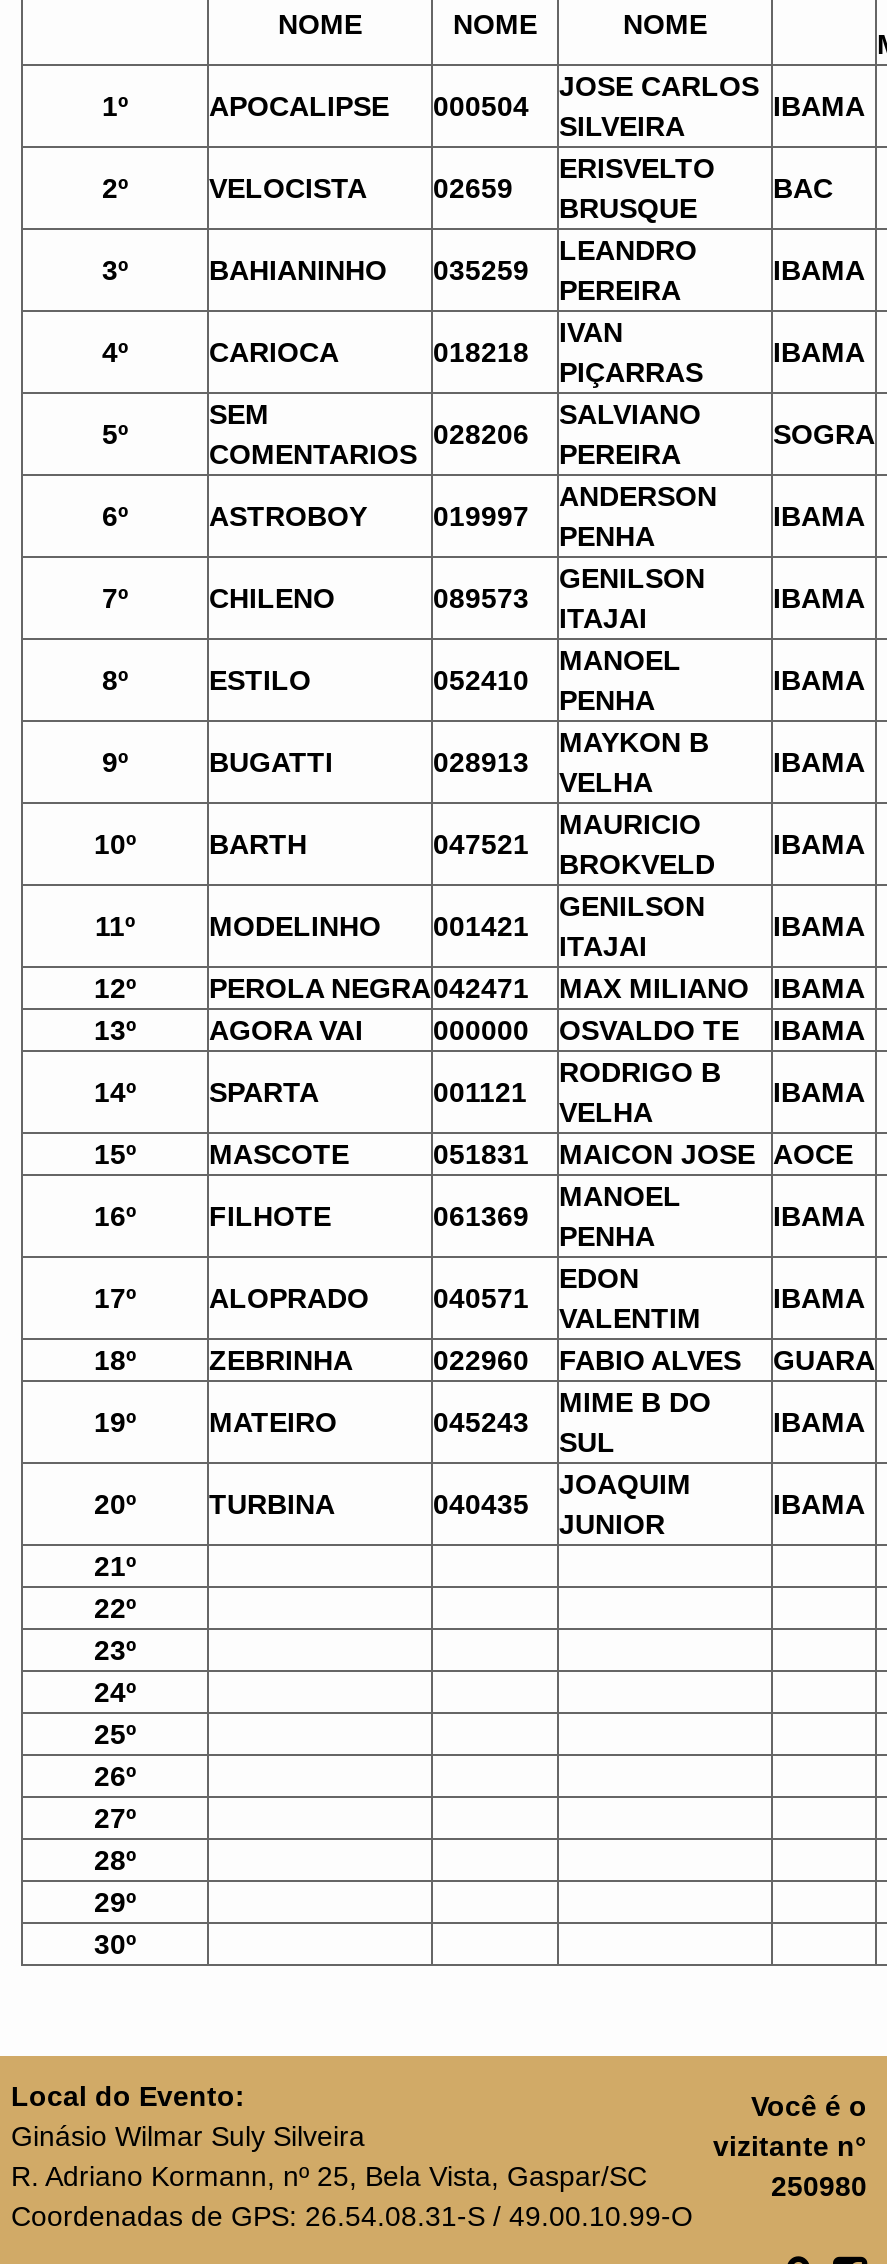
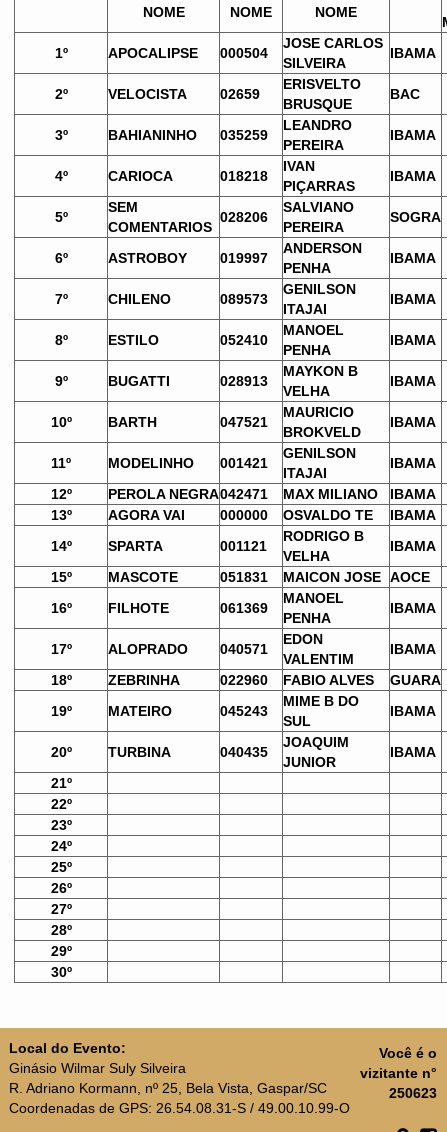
- 250980
+ 250623
